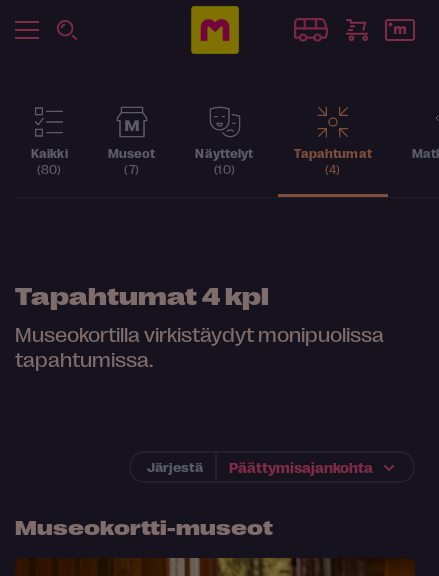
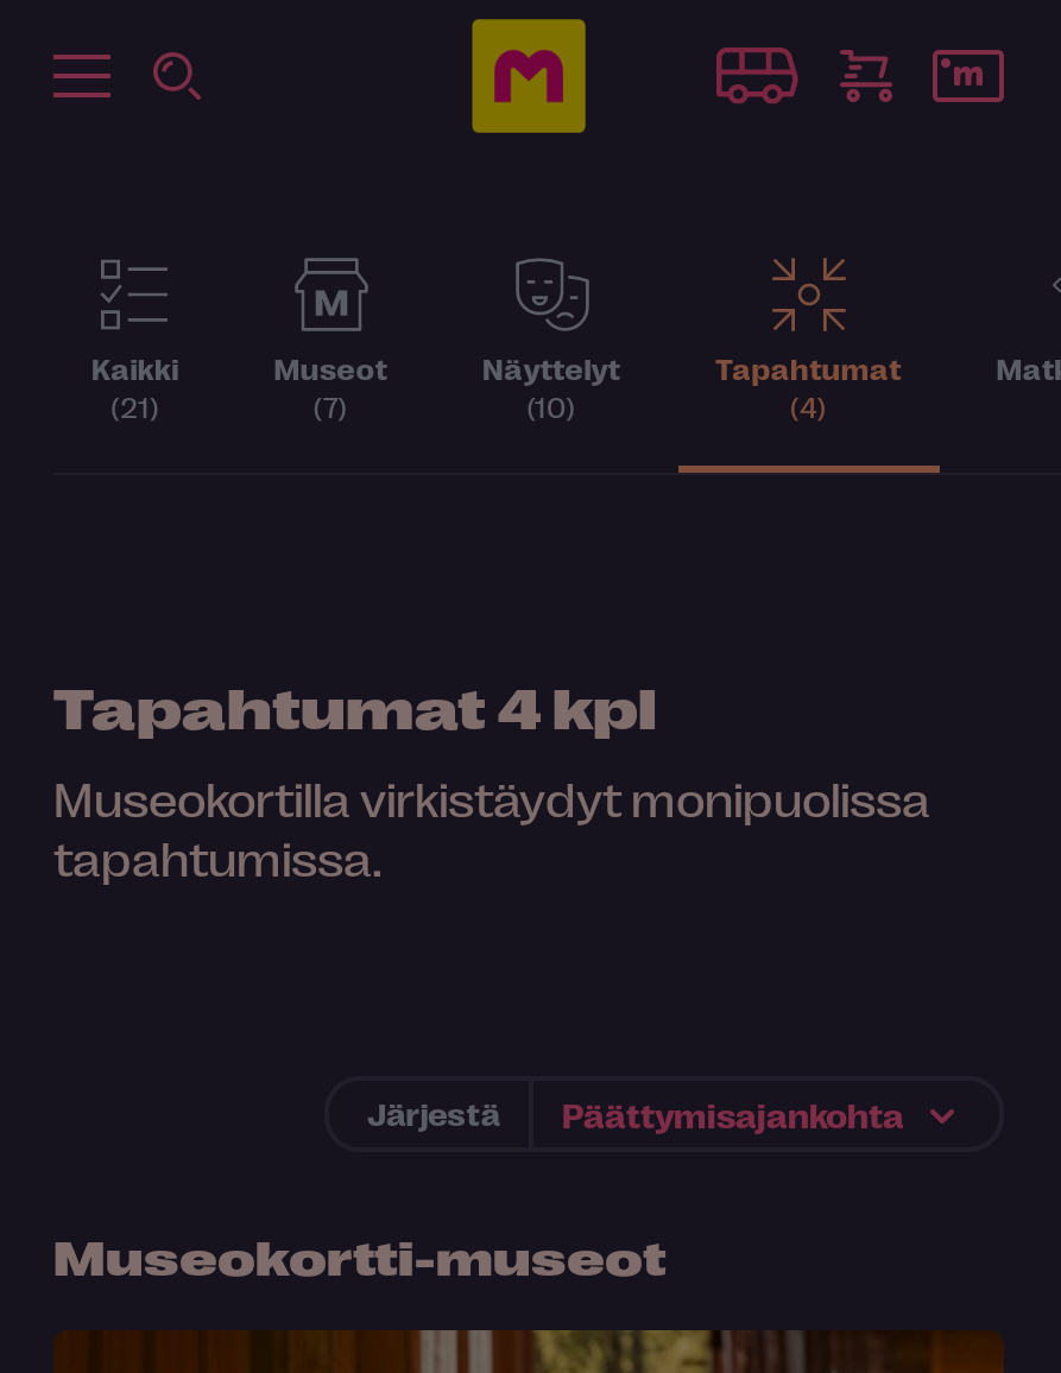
- (80)
+ (21)
